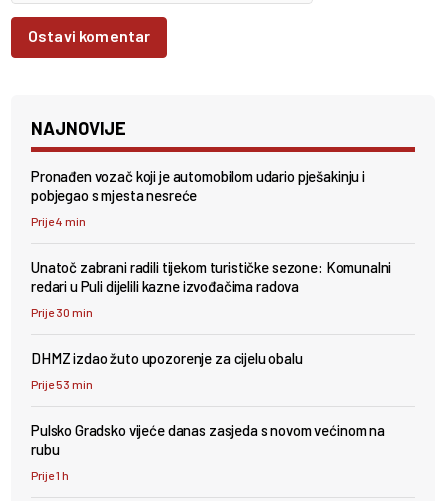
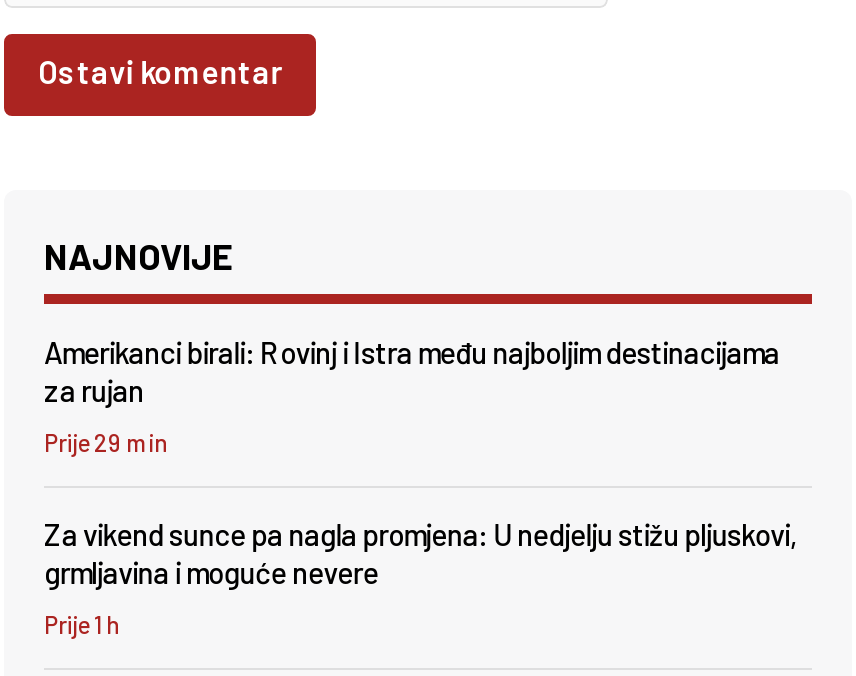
- Pronađen vozač koji je automobilom udario pješakinju i
- pobjegao s mjesta nesreće
- Prije 4 min
- Unatoč zabrani radili tijekom turističke sezone: Komunalni
- redari u Puli dijelili kazne izvođačima radova
- Prije 30 min
- DHMZ izdao žuto upozorenje za cijelu obalu
- Prije 53 min
- Pulsko Gradsko vijeće danas zasjeda s novom većinom na
- rubu
+ Amerikanci birali: Rovinj i Istra među najboljim destinacijama
+ za rujan
+ Prije 29 min
+ Za vikend sunce pa nagla promjena: U nedjelju stižu pljuskovi,
+ grmljavina i moguće nevere
